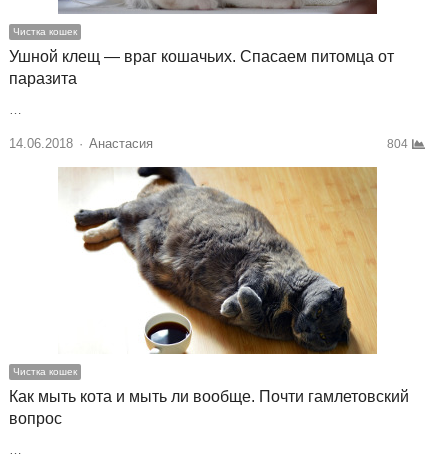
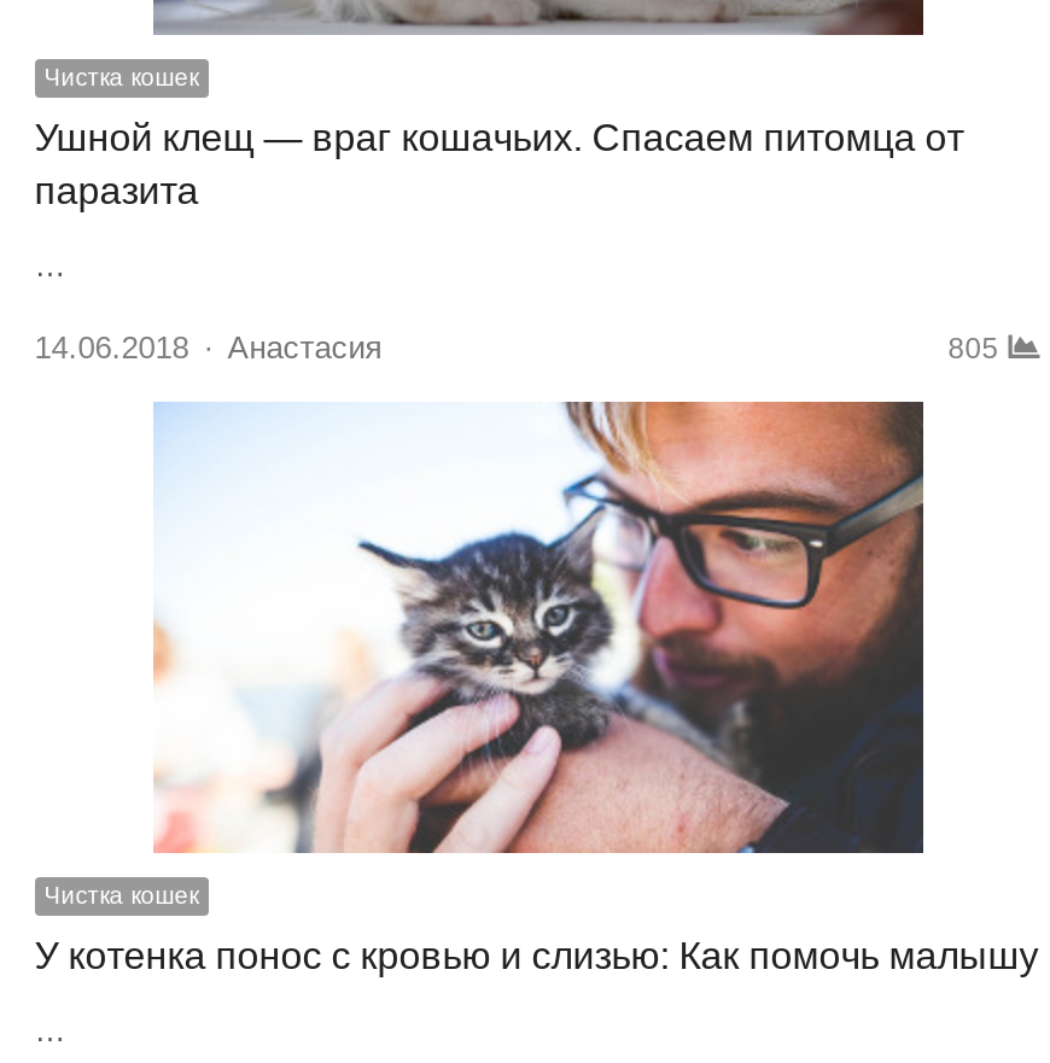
- 804
+ 805

- [image]
- Как мыть кота и мыть ли вообще. Почти гамлетовский
- вопрос
+ [image]
+ У котенка понос с кровью и слизью: Как помочь малышу
